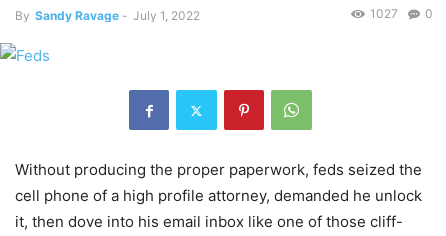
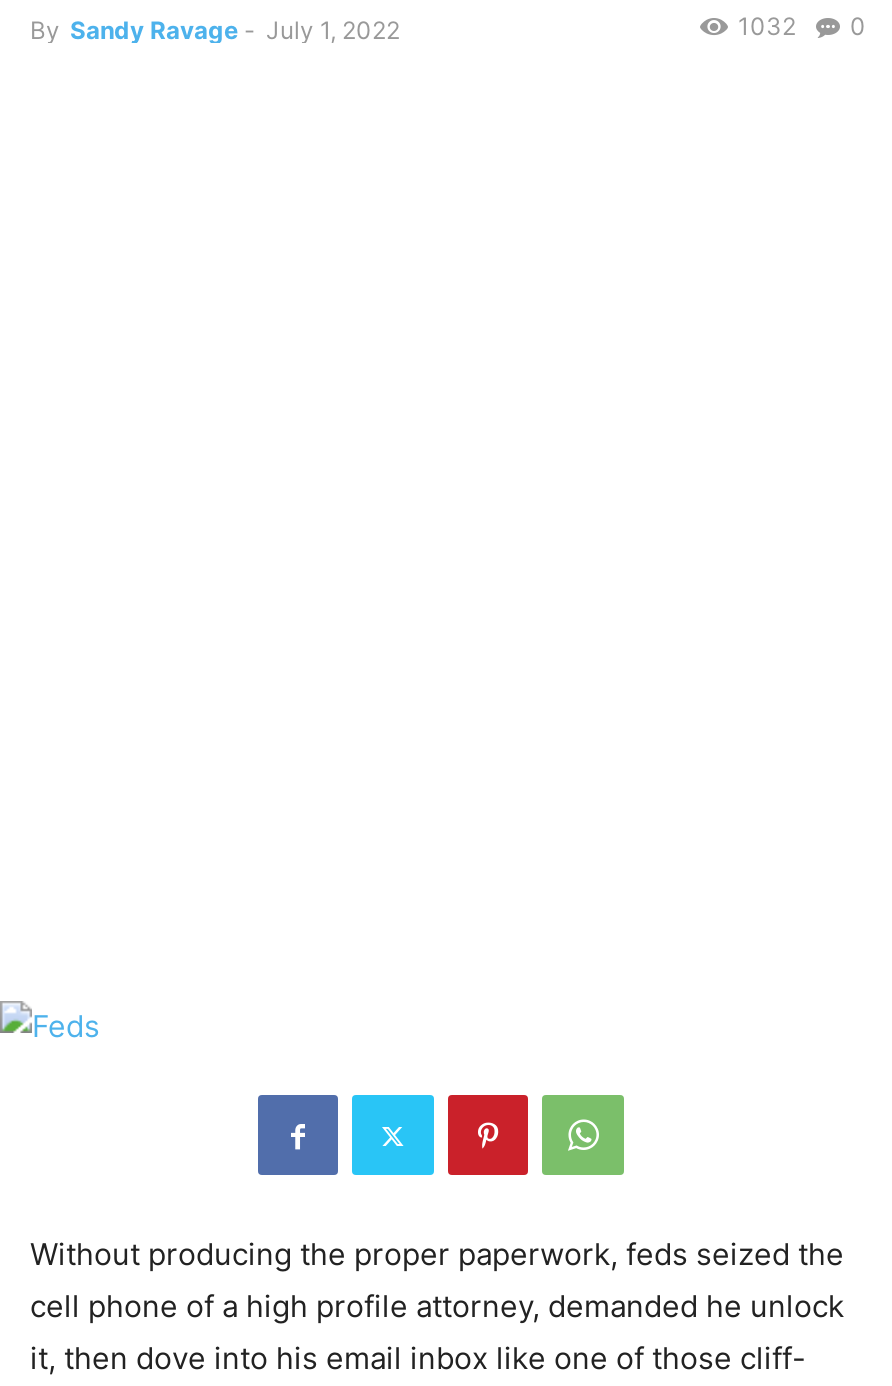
- 1027 0
+ 1032 0
